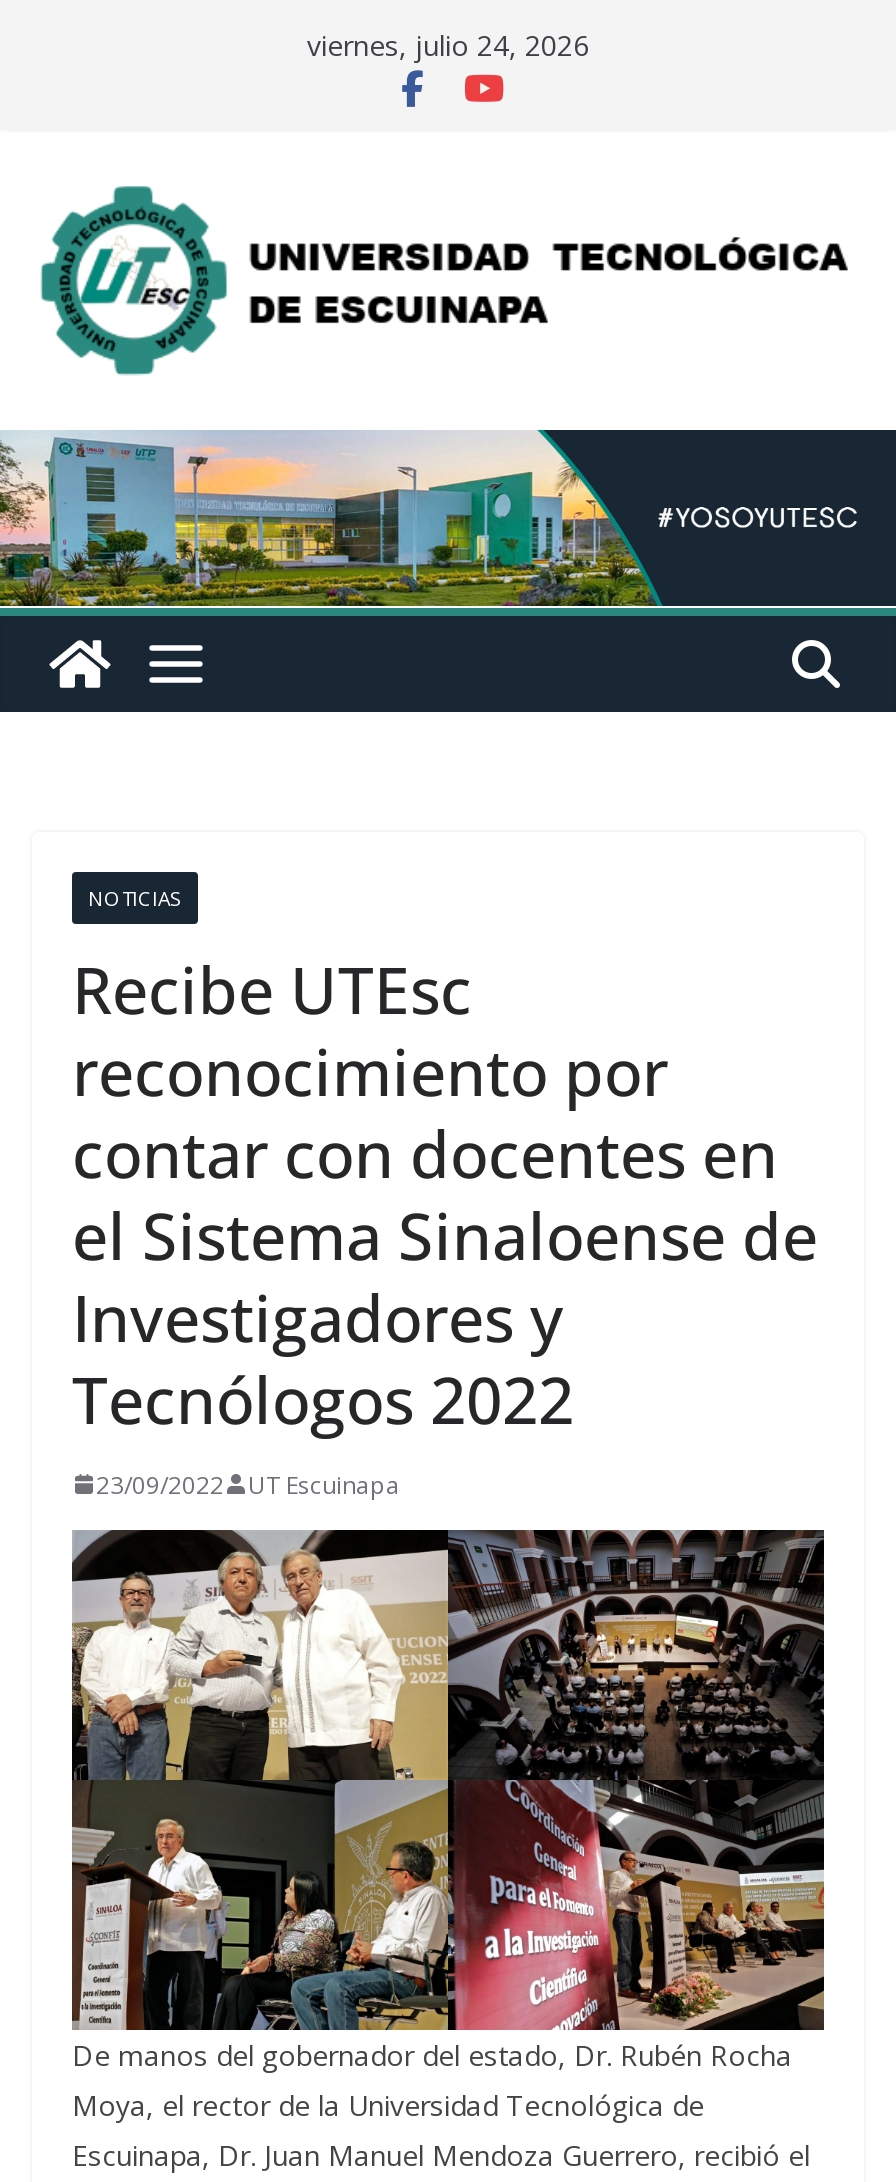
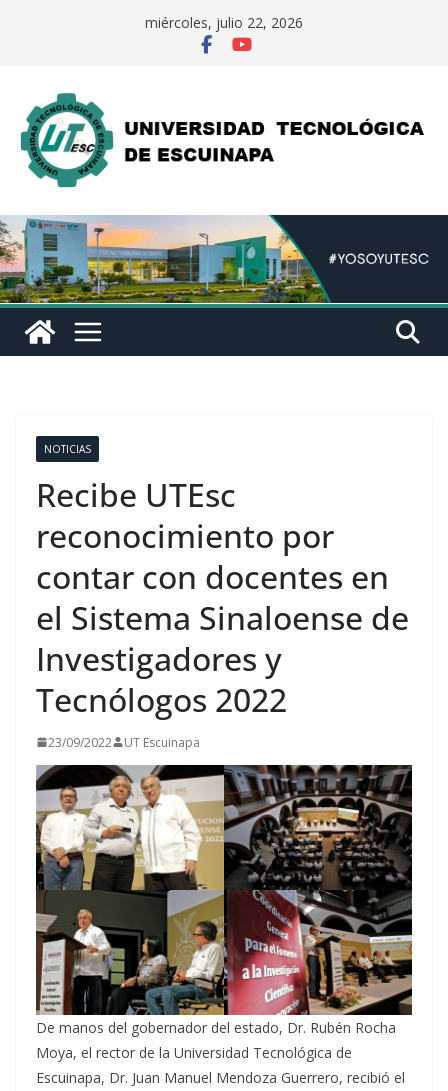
- viernes, julio 24, 2026
+ miércoles, julio 22, 2026
